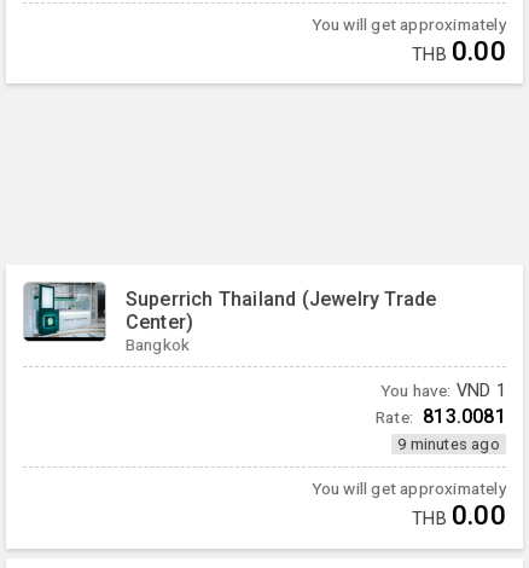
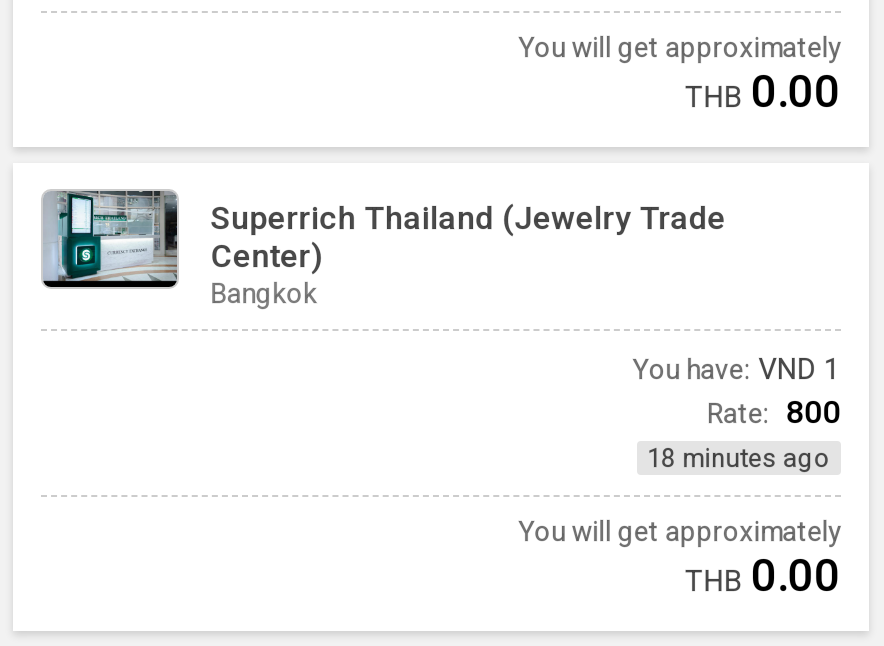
- Rate: 813.0081
+ Rate: 800

- 9 minutes ago
+ 18 minutes ago
